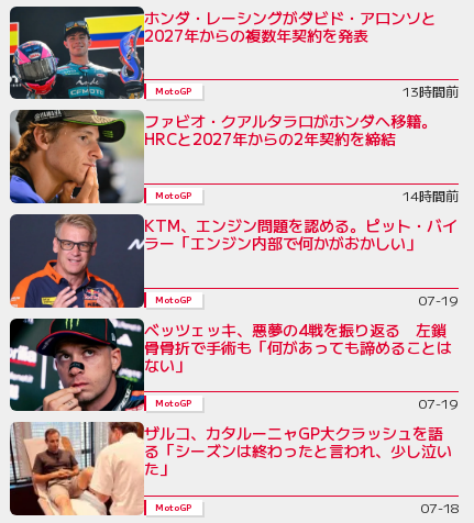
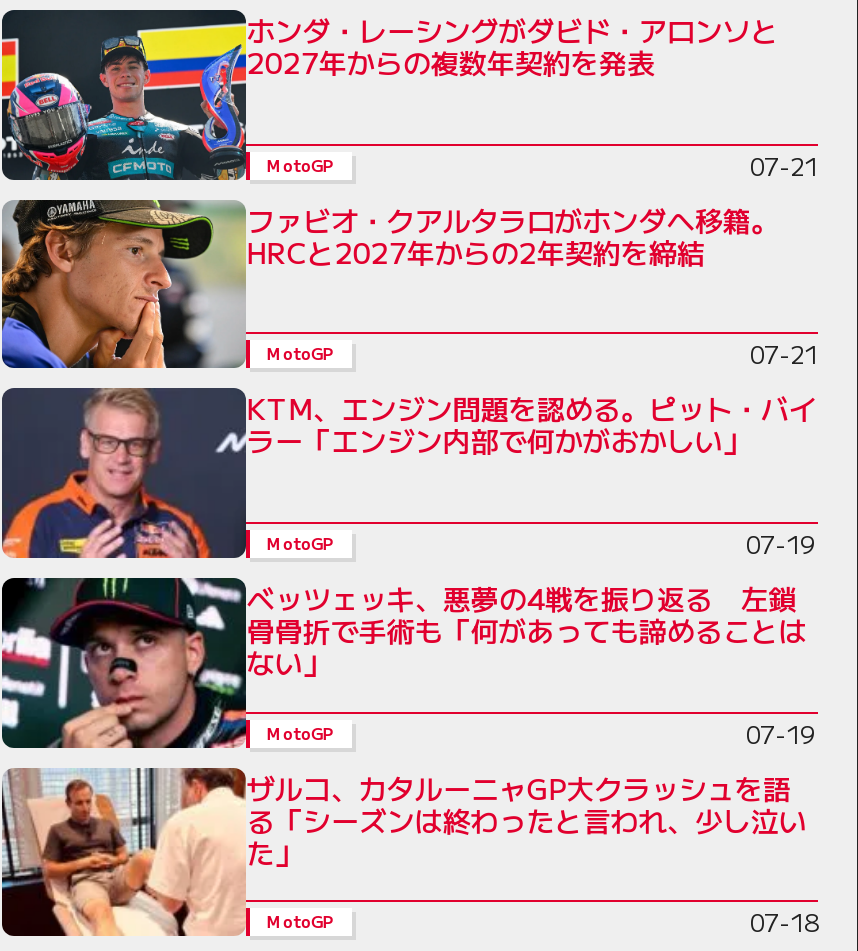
- 13時間前
+ 07-21

- 14時間前
+ 07-21
